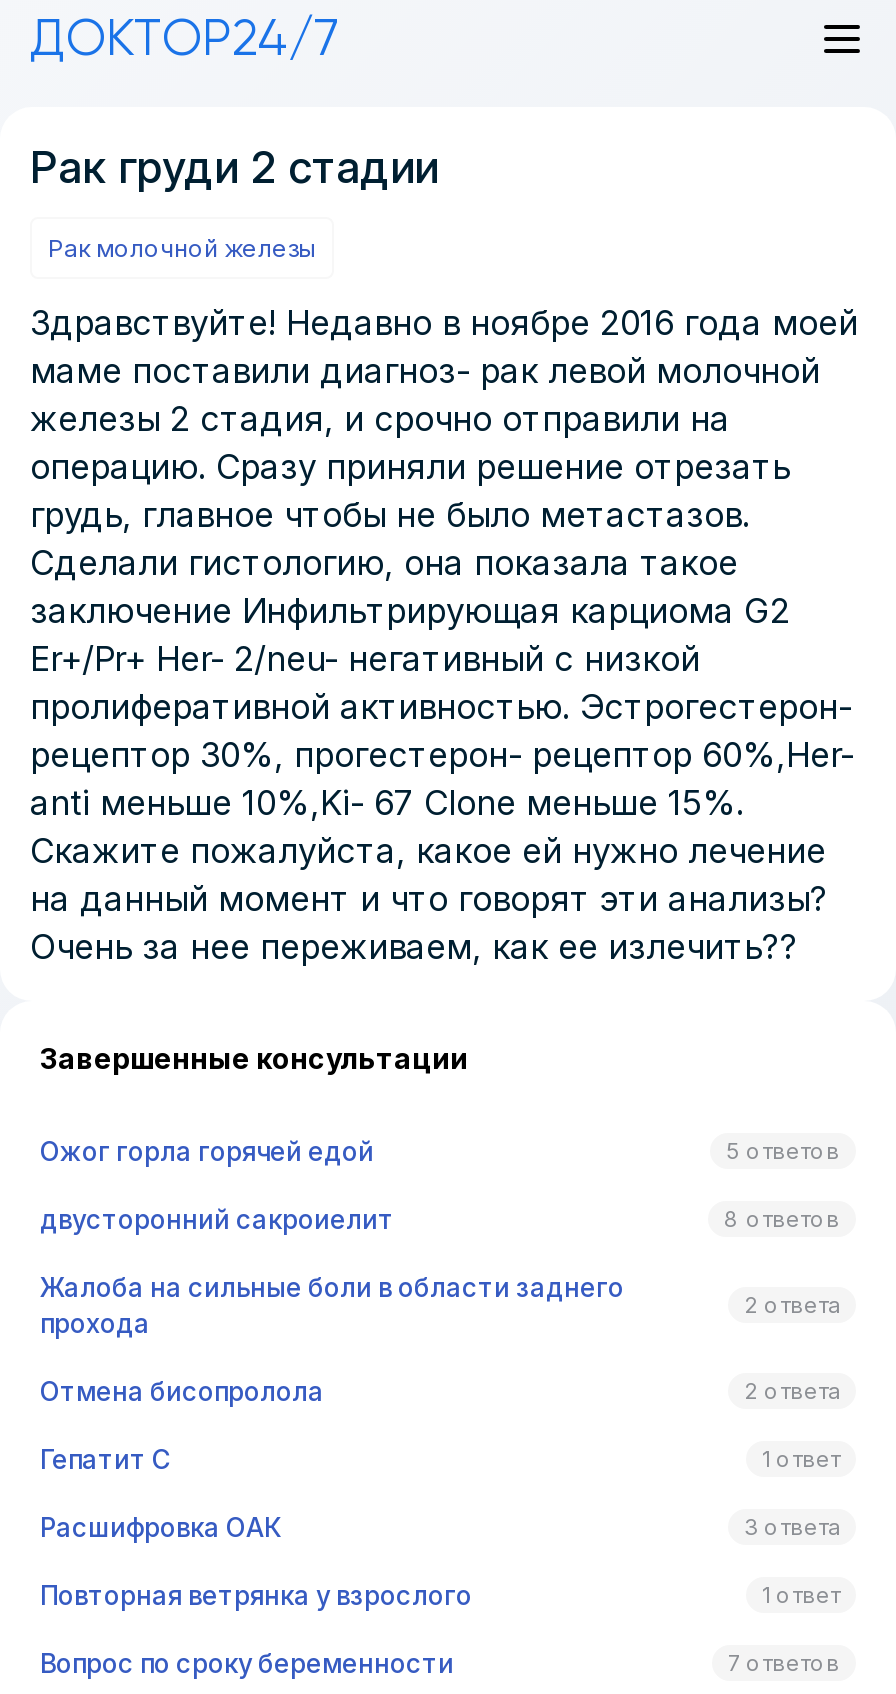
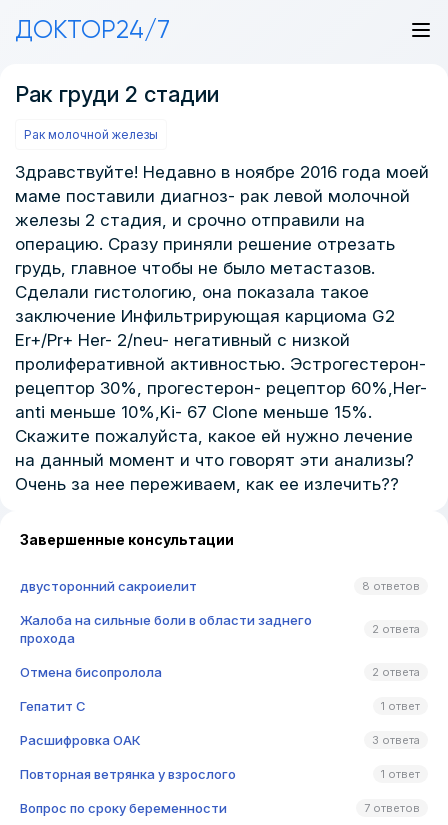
- Ожог горла горячей едой
- 5 ответов
